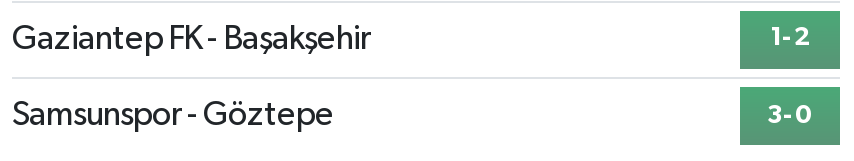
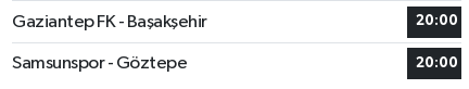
- 1-2
+ 20:00

- 3-0
+ 20:00
